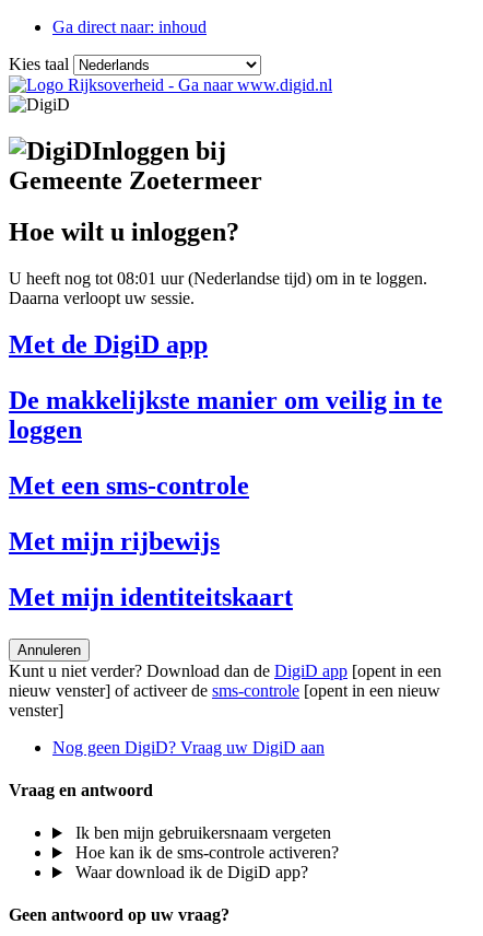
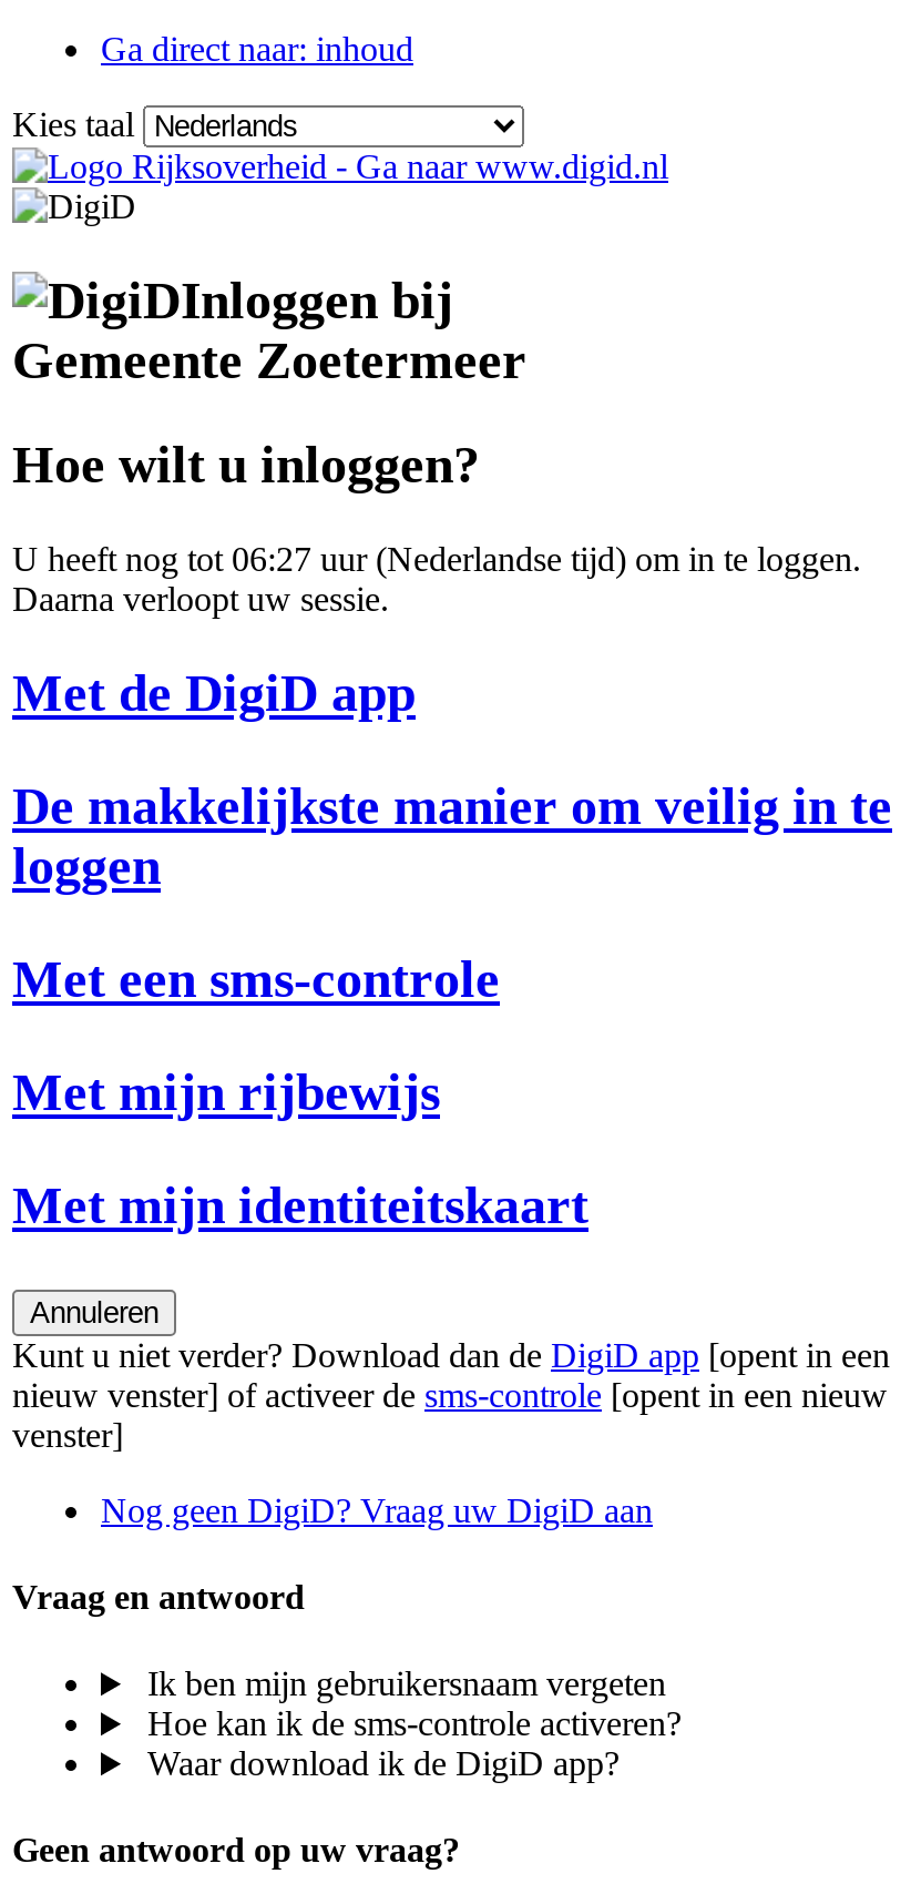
- U heeft nog tot 08:01 uur (Nederlandse tijd) om in te loggen.
+ U heeft nog tot 06:27 uur (Nederlandse tijd) om in te loggen.
